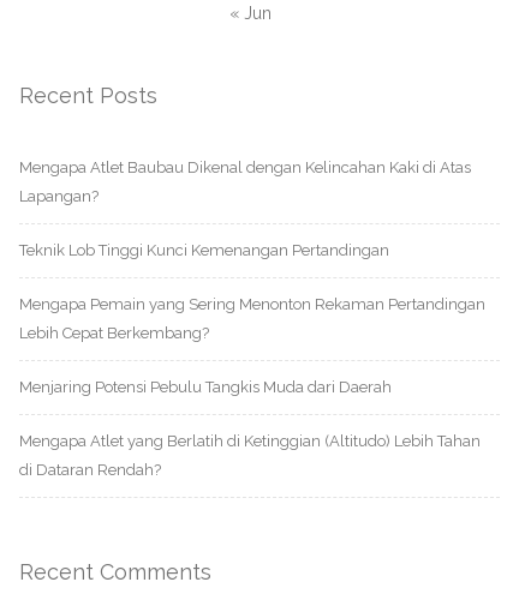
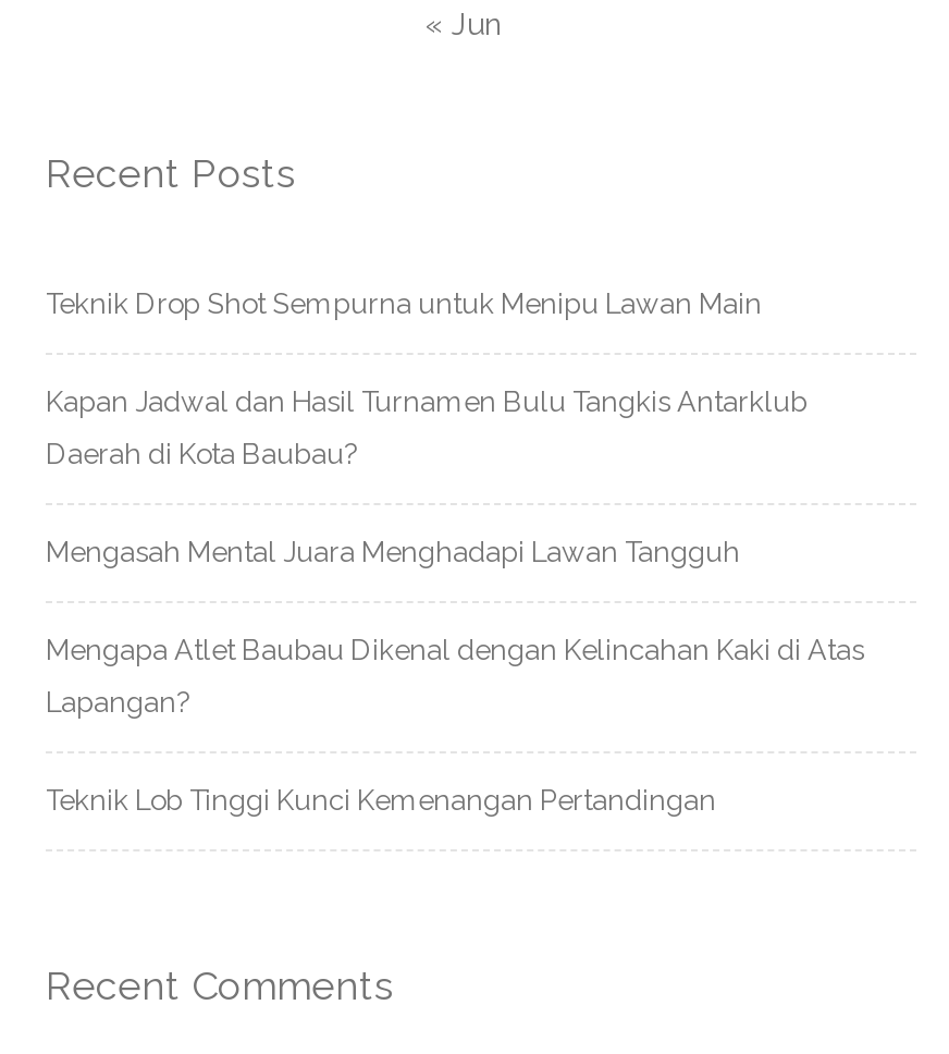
+ Teknik Drop Shot Sempurna untuk Menipu Lawan Main
+ Kapan Jadwal dan Hasil Turnamen Bulu Tangkis Antarklub
+ Daerah di Kota Baubau?
+ Mengasah Mental Juara Menghadapi Lawan Tangguh

moved down: Mengapa Atlet Baubau Dikenal dengan Kelincahan Kaki di Atas | Lapangan? | Teknik Lob Tinggi Kunci Kemenangan Pertandingan

- Mengapa Pemain yang Sering Menonton Rekaman Pertandingan
- Lebih Cepat Berkembang?
- Menjaring Potensi Pebulu Tangkis Muda dari Daerah
- Mengapa Atlet yang Berlatih di Ketinggian (Altitudo) Lebih Tahan
- di Dataran Rendah?
